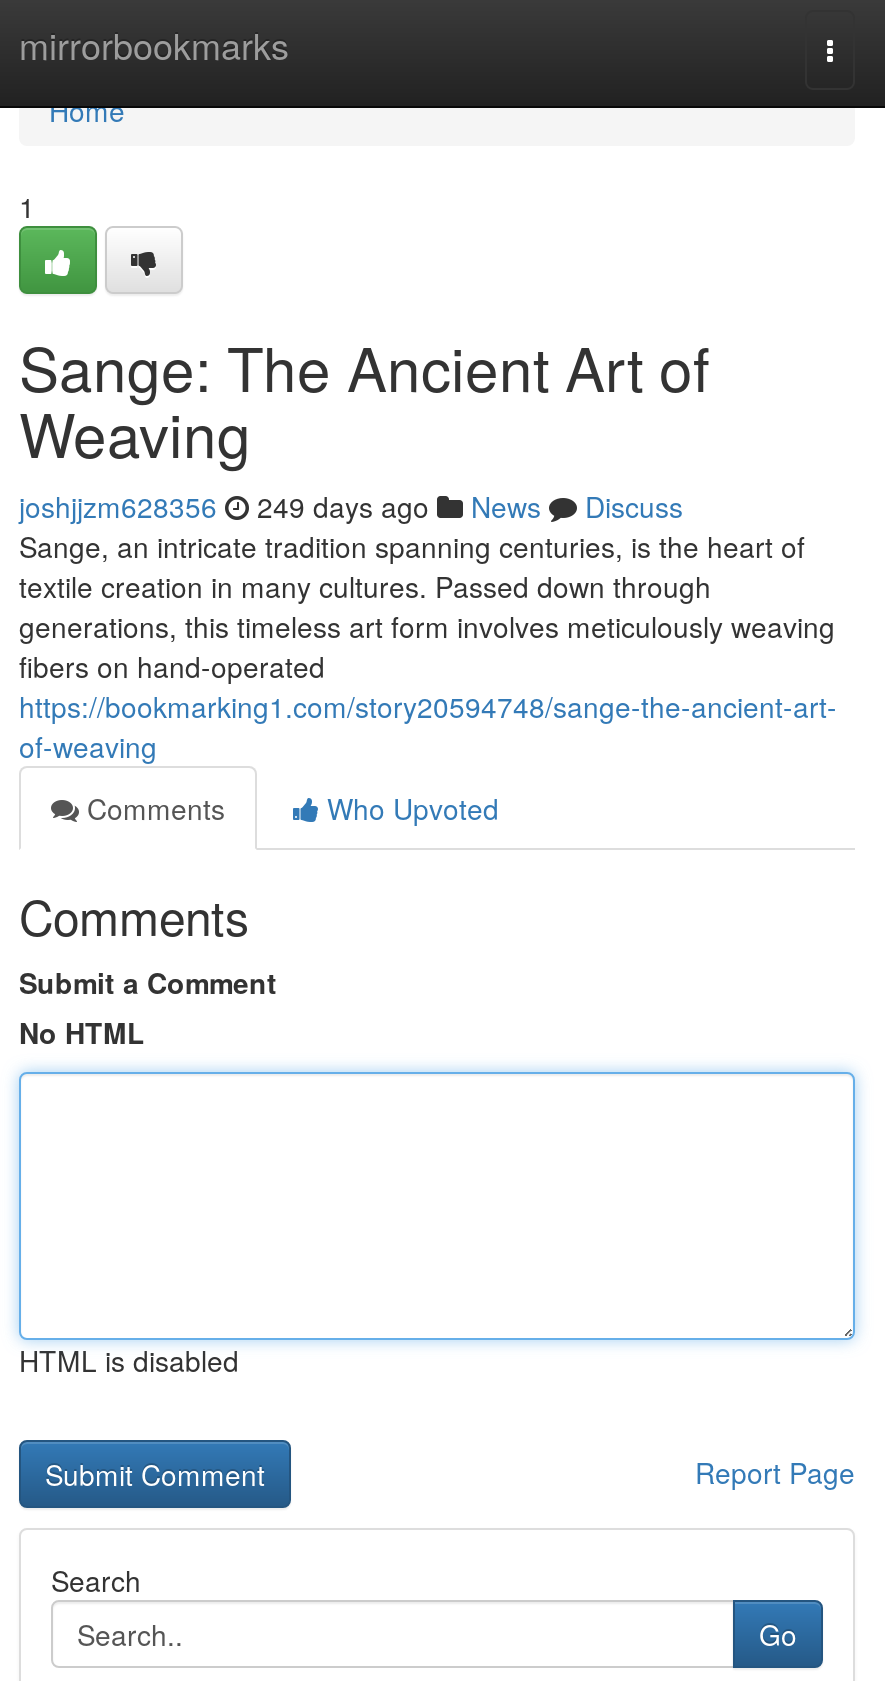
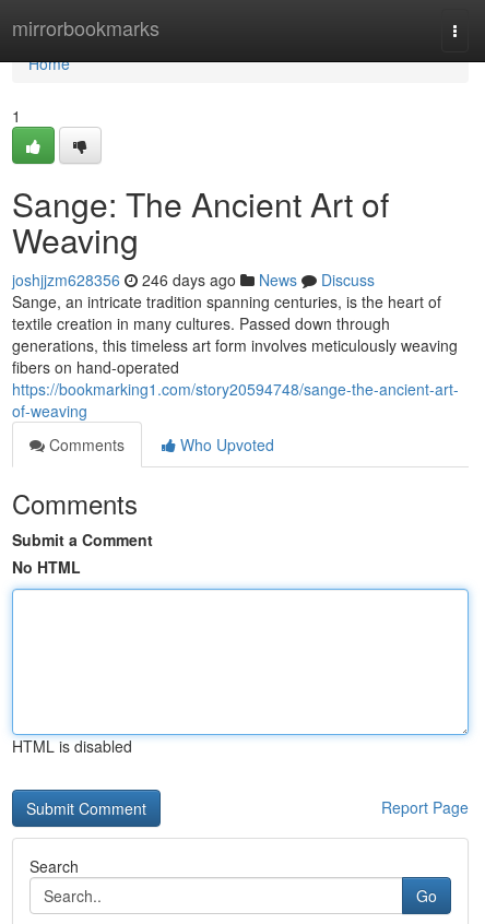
- joshjjzm628356 249 days ago News Discuss
+ joshjjzm628356 246 days ago News Discuss
